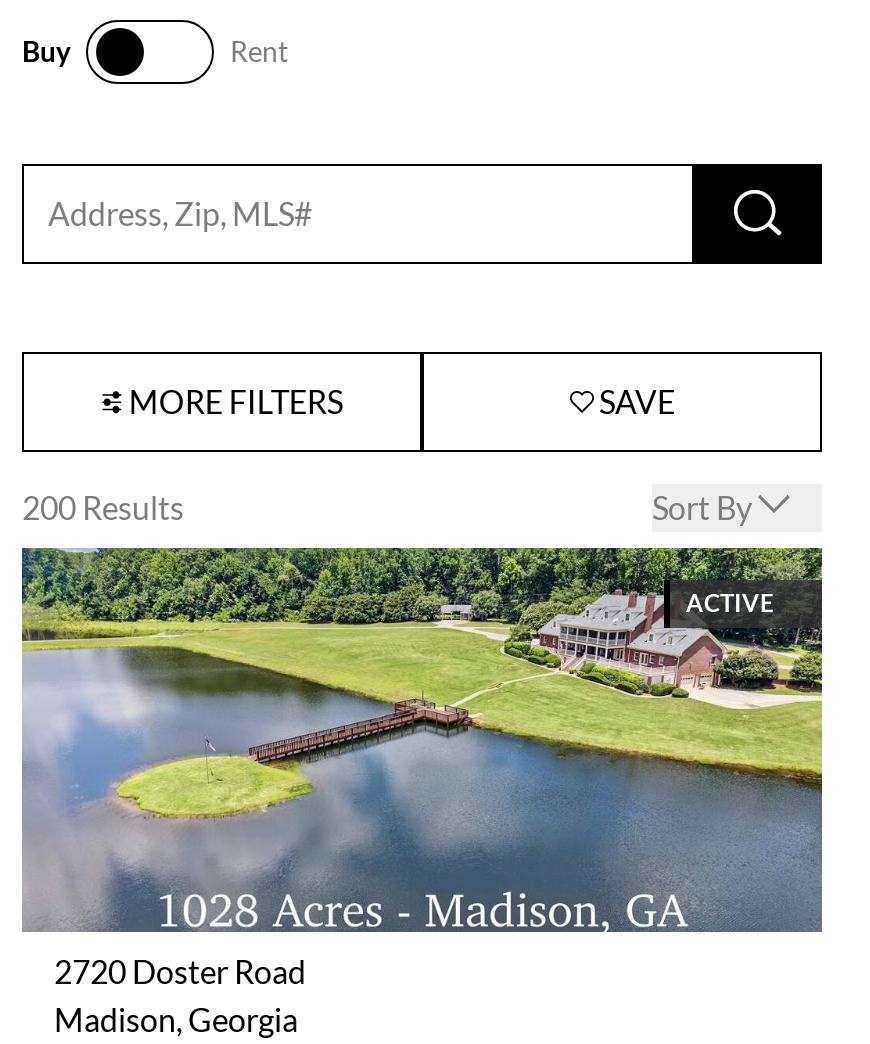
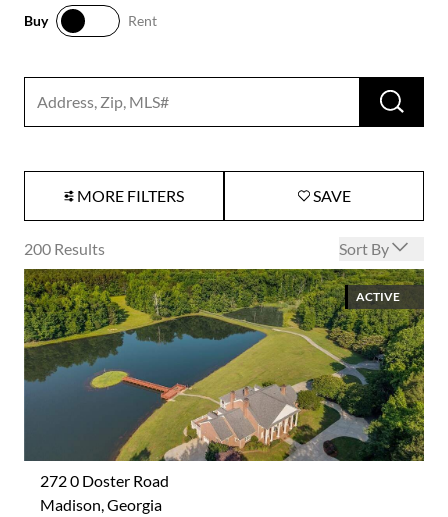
- [image]
- 2720 Doster Road
+ [image]
+ 272 0 Doster Road
